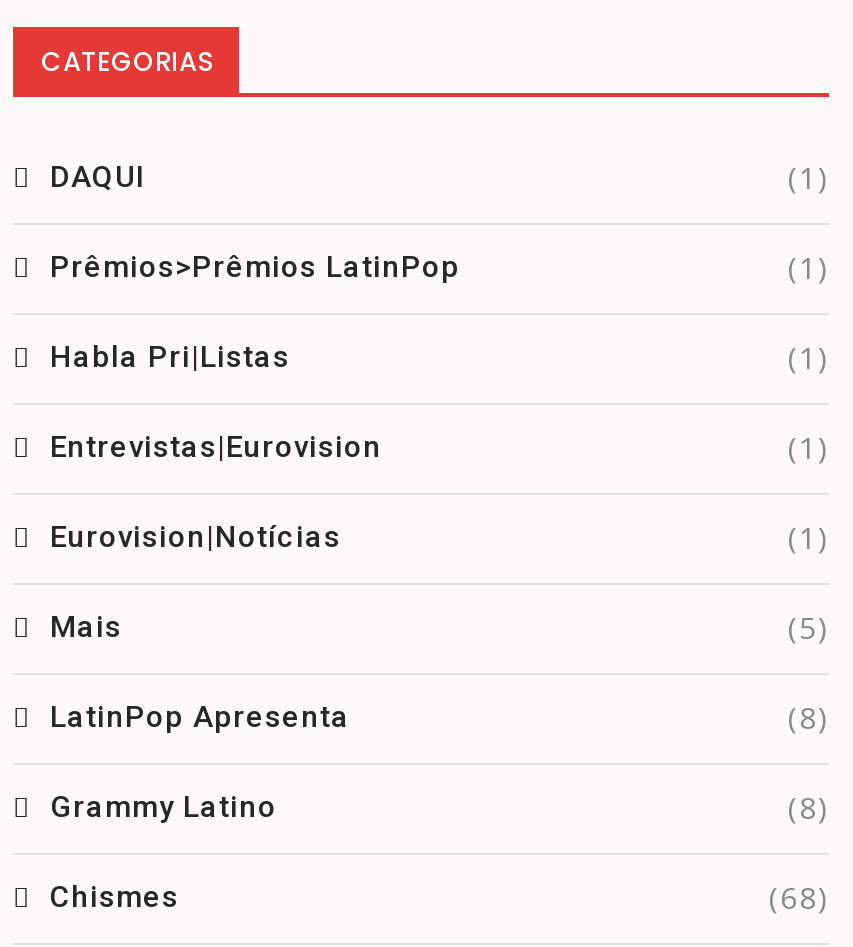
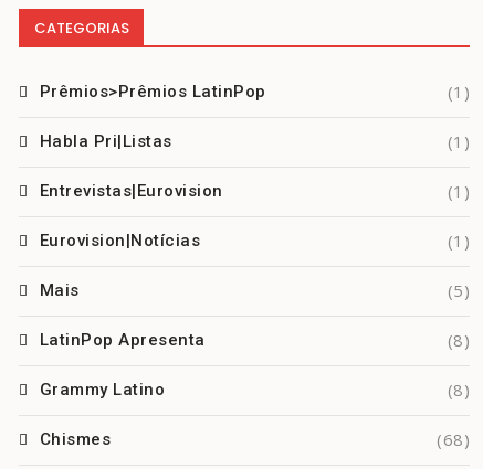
- DAQUI
- (1)
